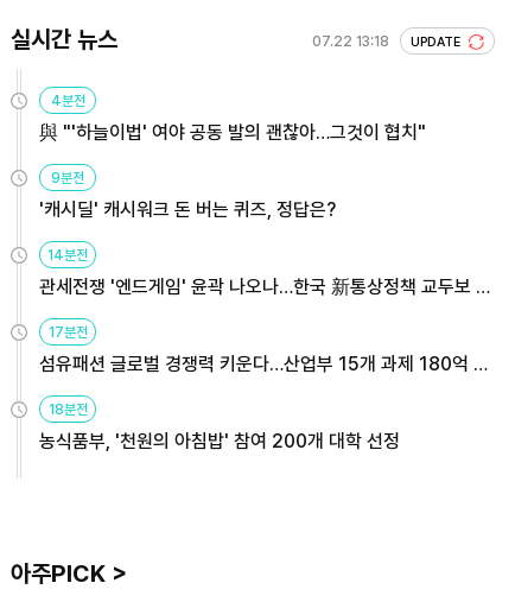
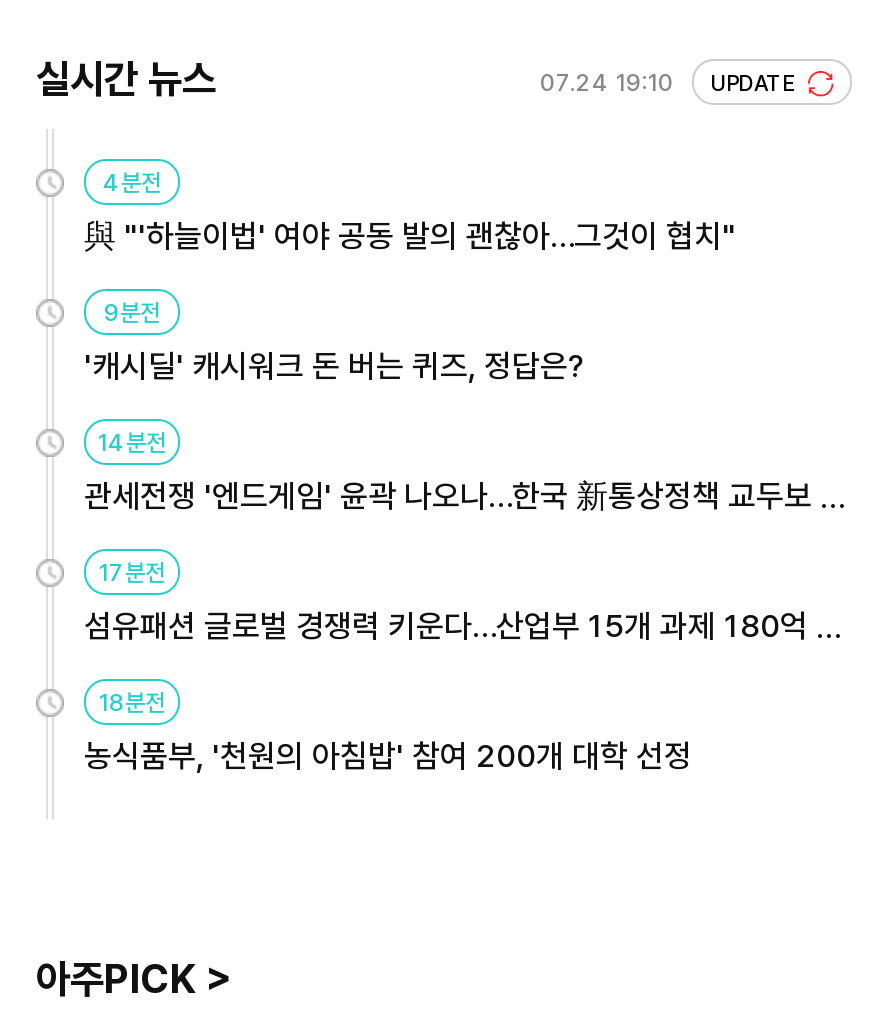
- 07.22 13:18 UPDATE
+ 07.24 19:10 UPDATE
